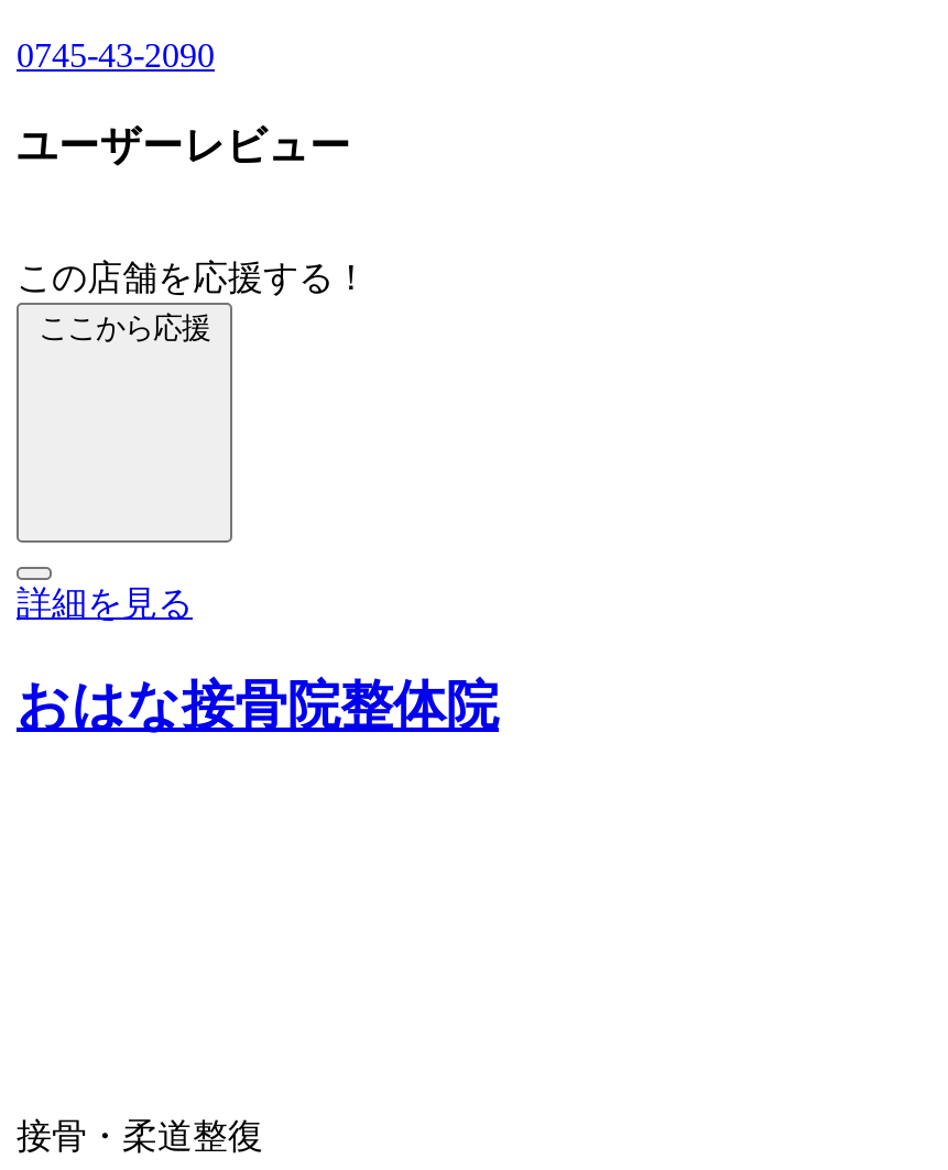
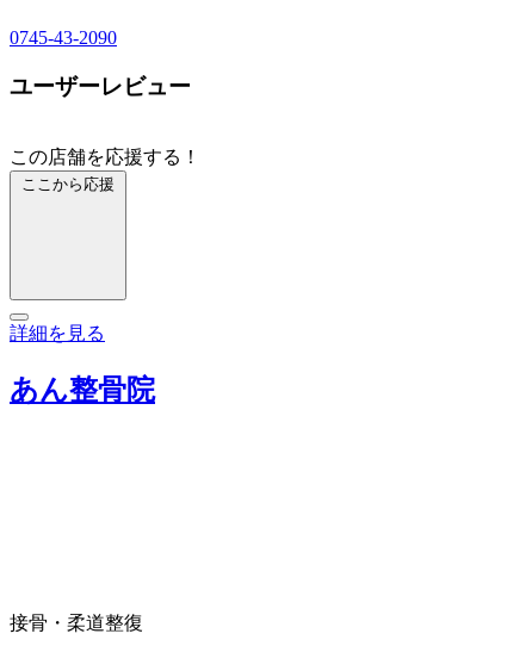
- おはな接骨院整体院
+ あん整骨院
